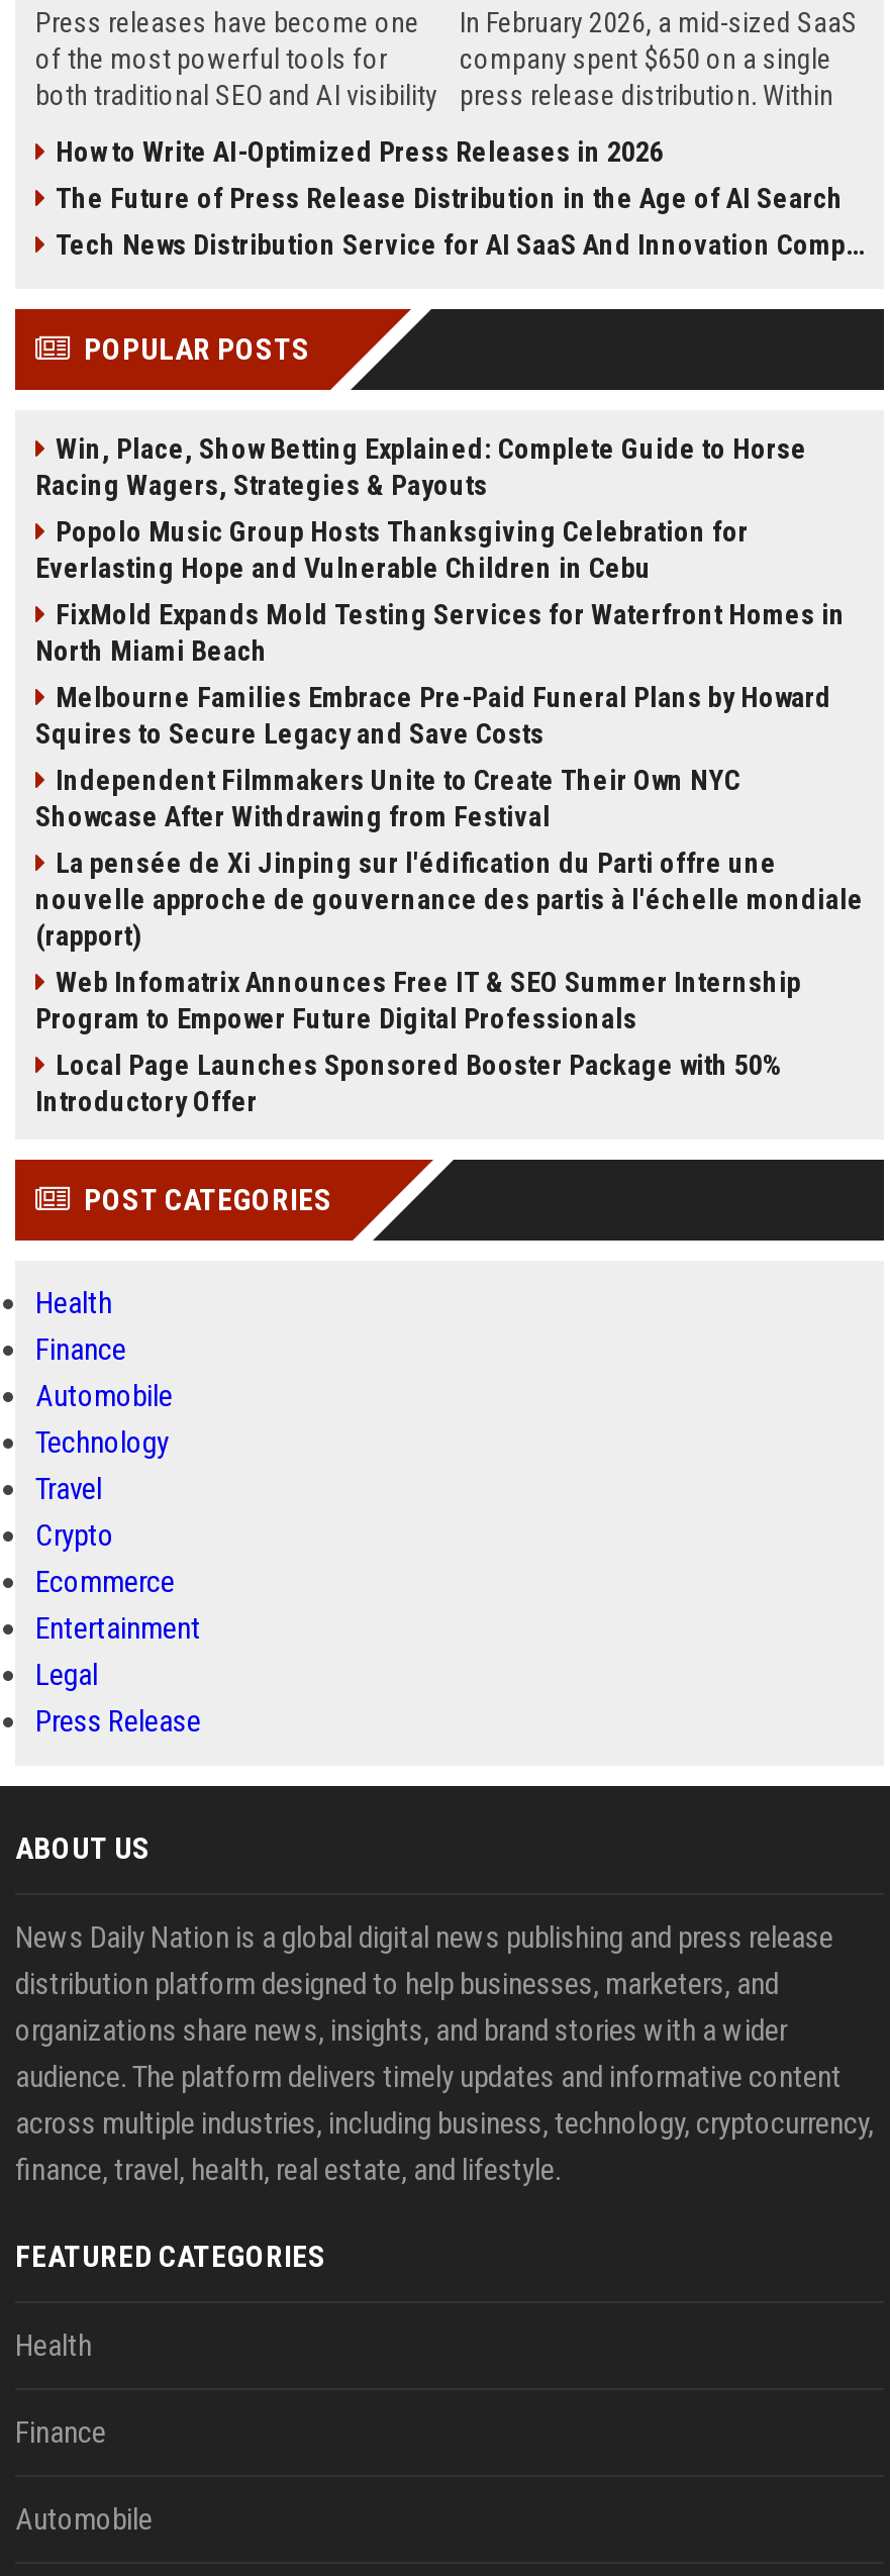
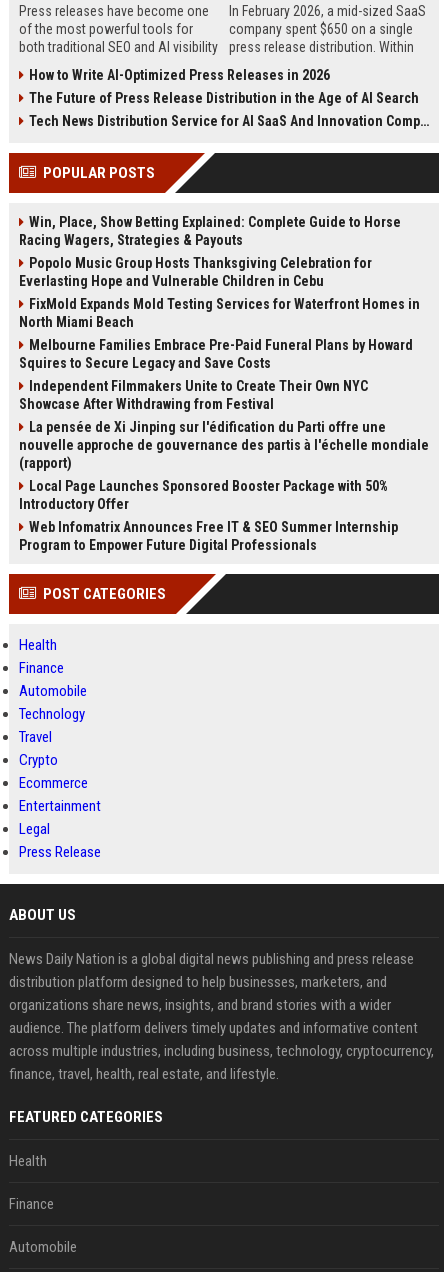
moved down: Web Infomatrix Announces Free IT & SEO Summer Internship | Program to Empower Future Digital Professionals

moved up: Local Page Launches Sponsored Booster Package with 50% | Introductory Offer
